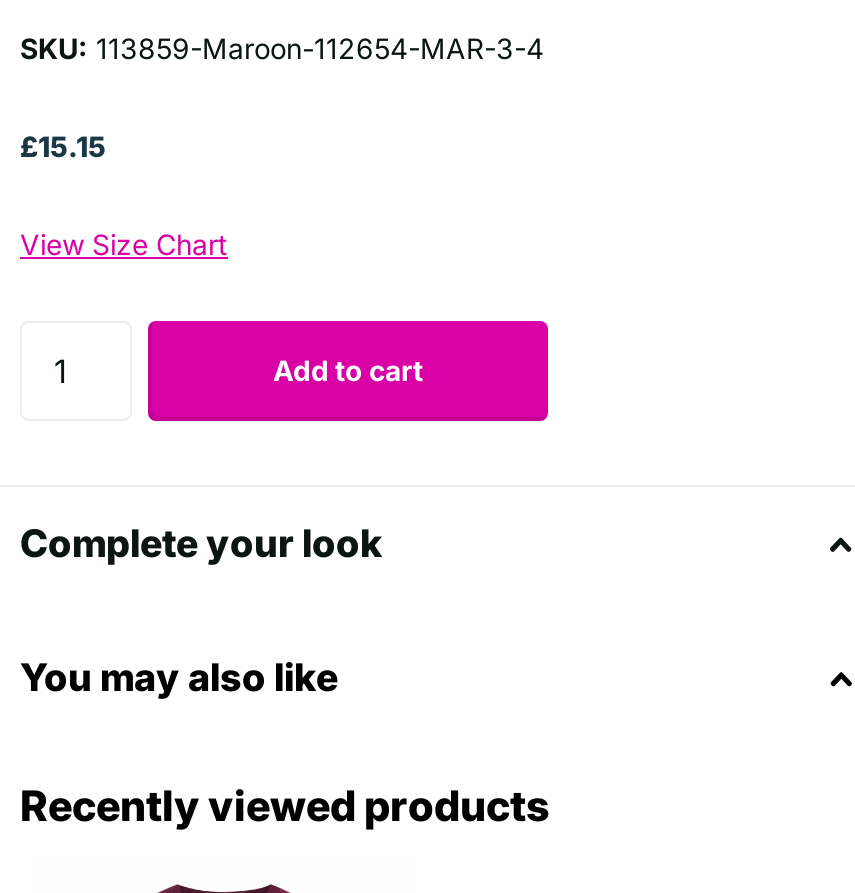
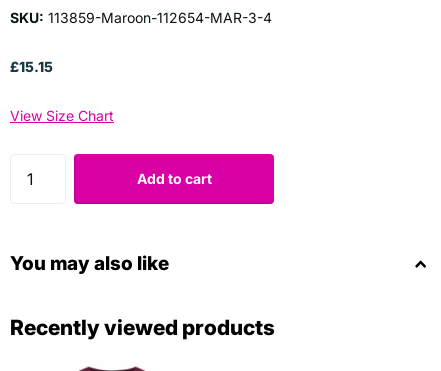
- Complete your look
